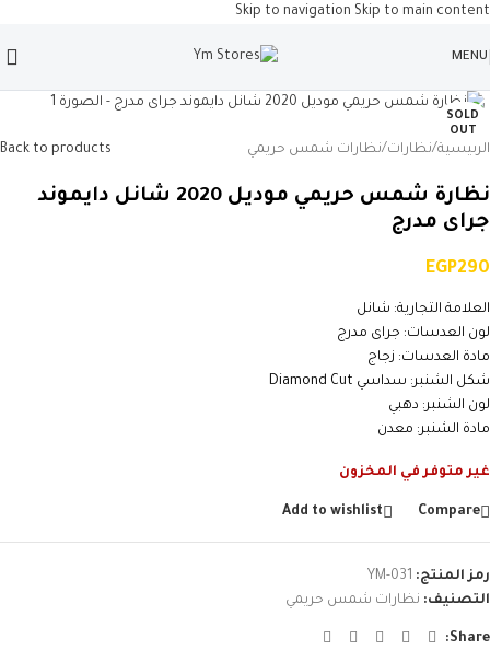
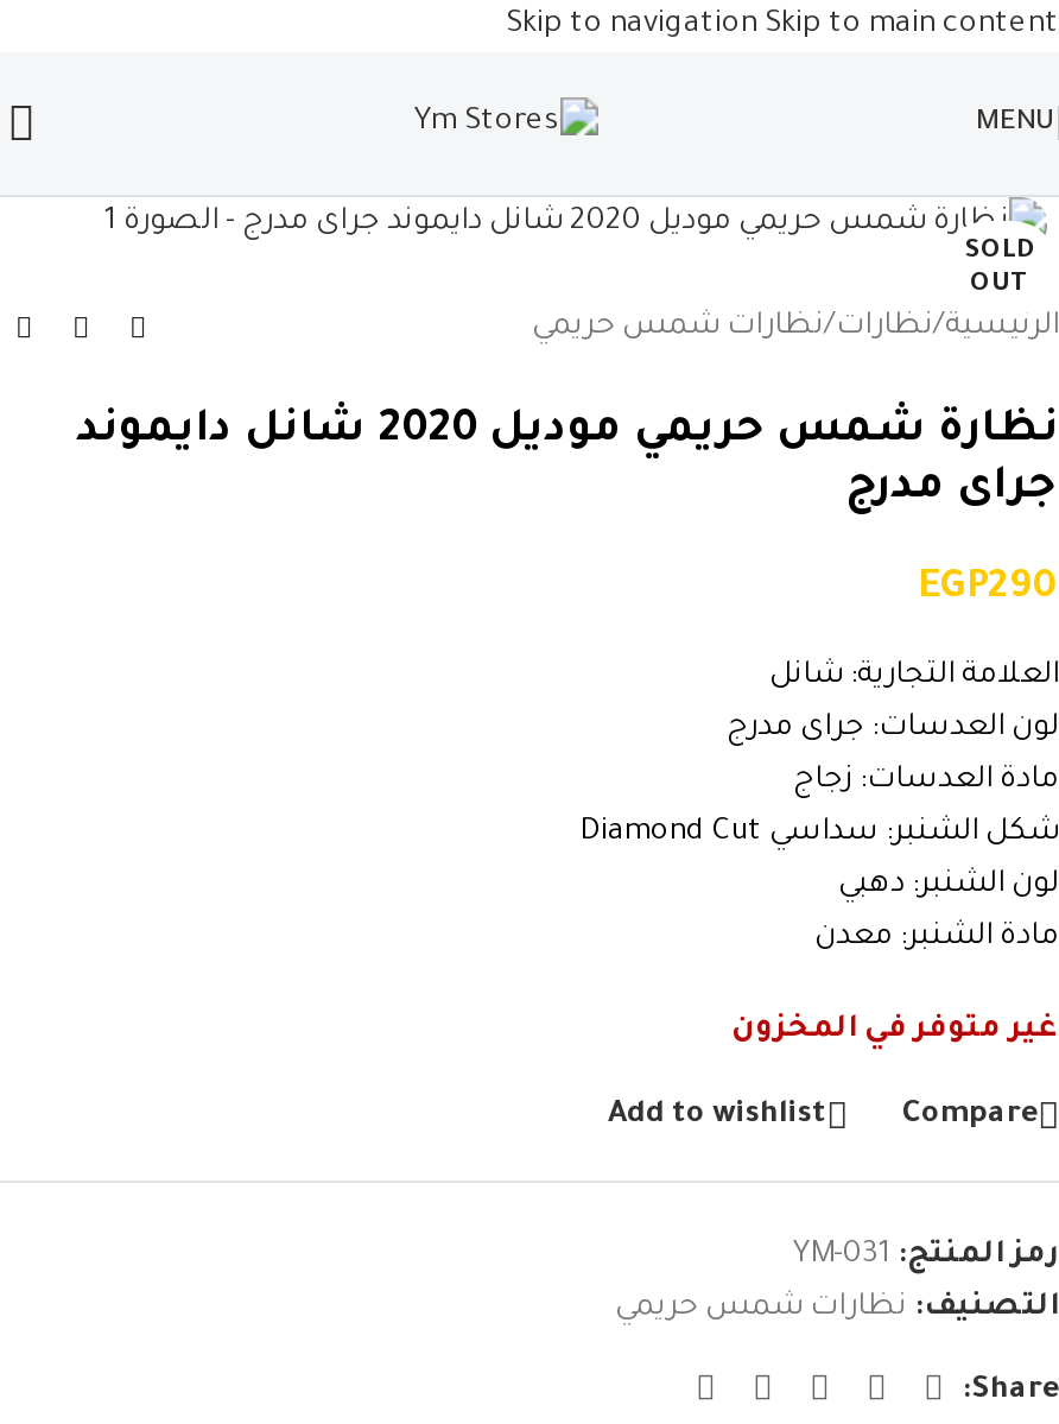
- Back to products
